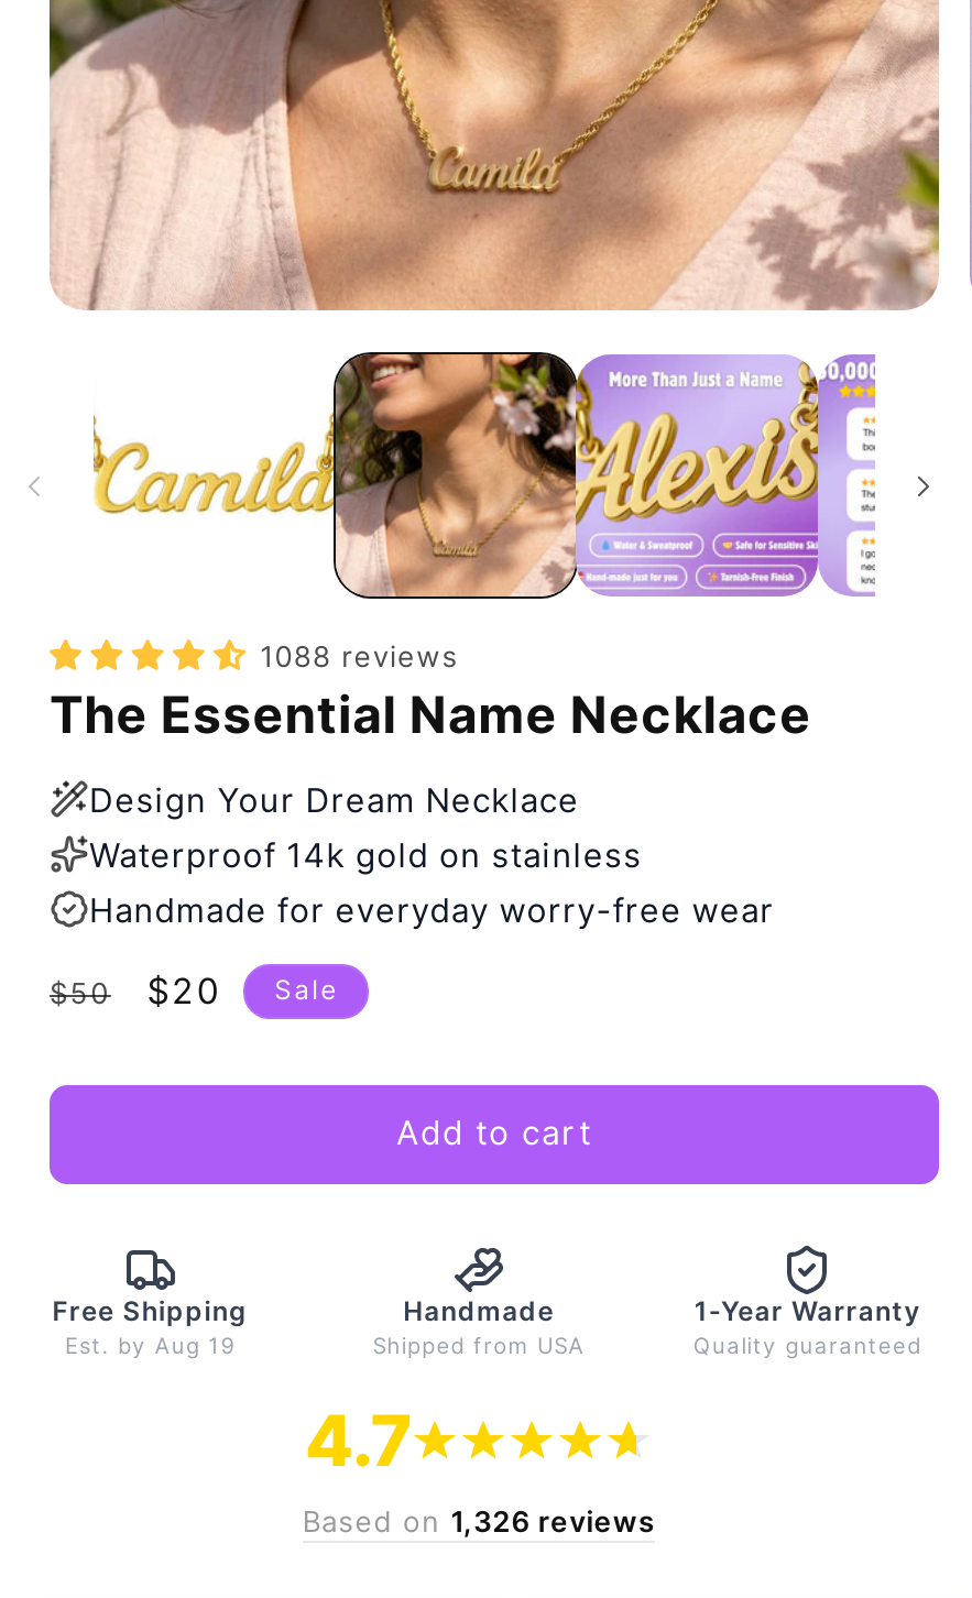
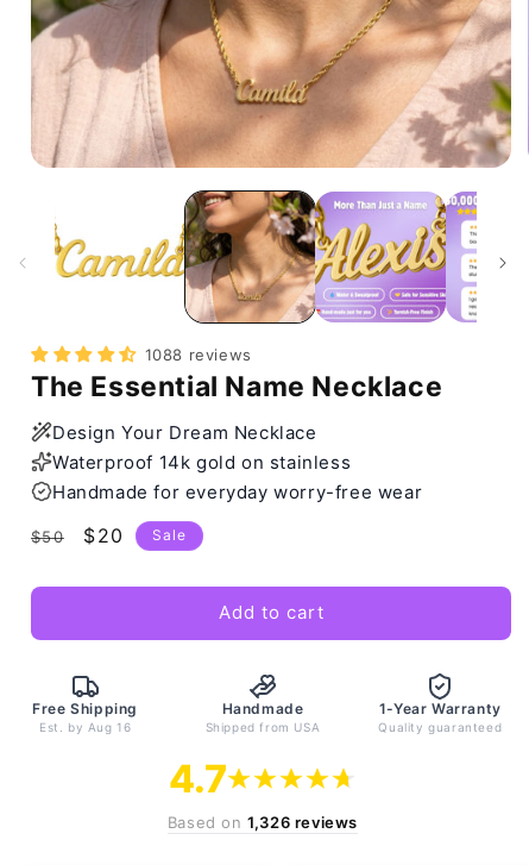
- Est. by Aug 19
+ Est. by Aug 16
